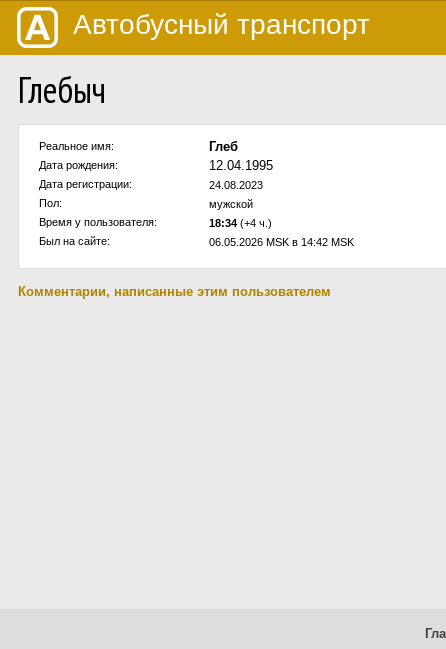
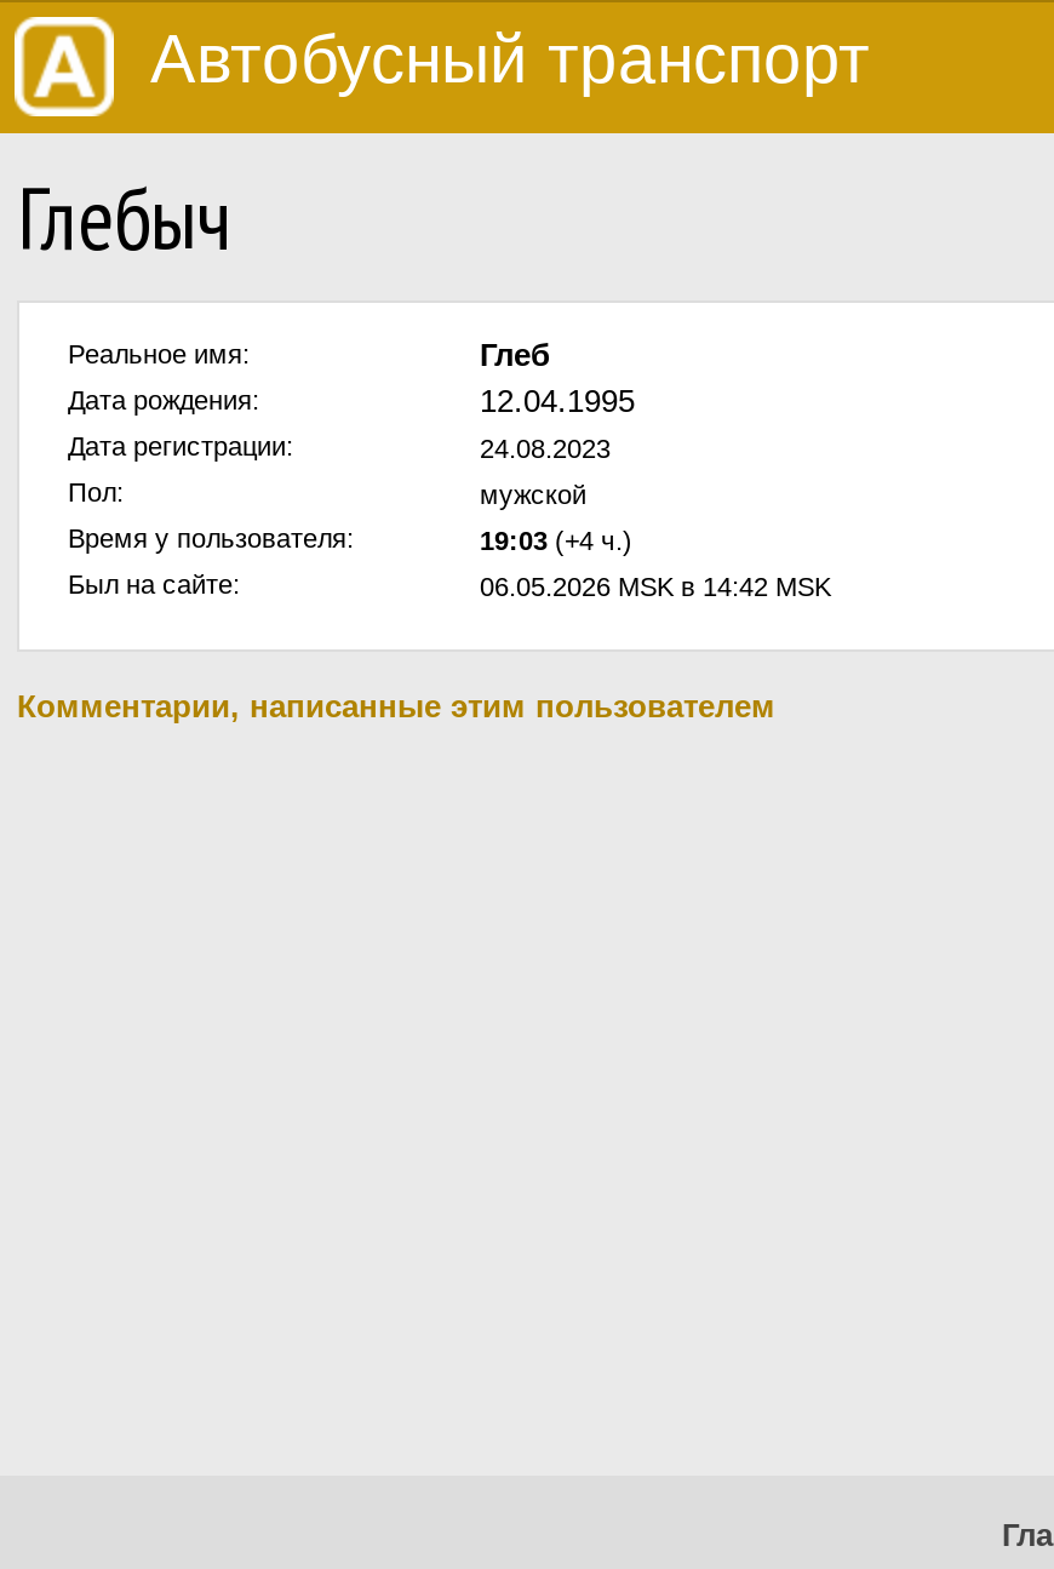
- 18:34 (+4 ч.)
+ 19:03 (+4 ч.)
